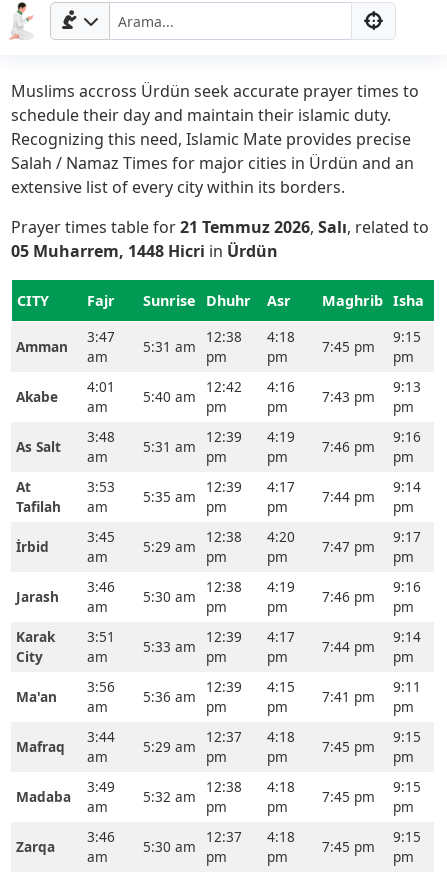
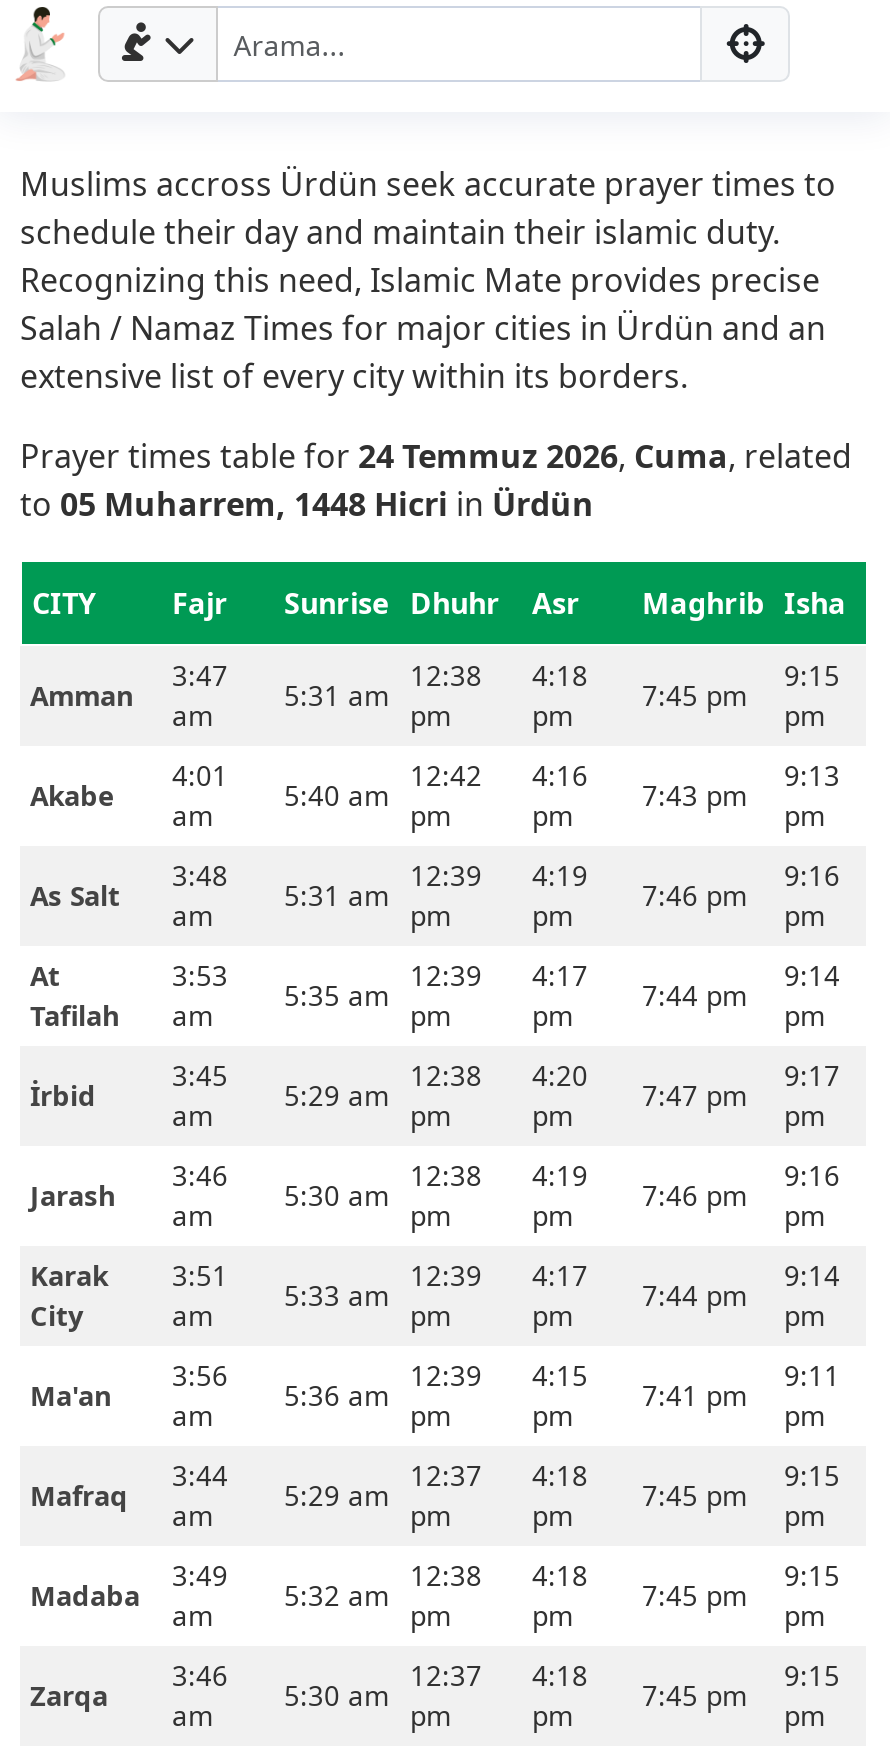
- Prayer times table for 21 Temmuz 2026, Salı, related to
- 05 Muharrem, 1448 Hicri in Ürdün
+ Prayer times table for 24 Temmuz 2026, Cuma, related
+ to 05 Muharrem, 1448 Hicri in Ürdün
